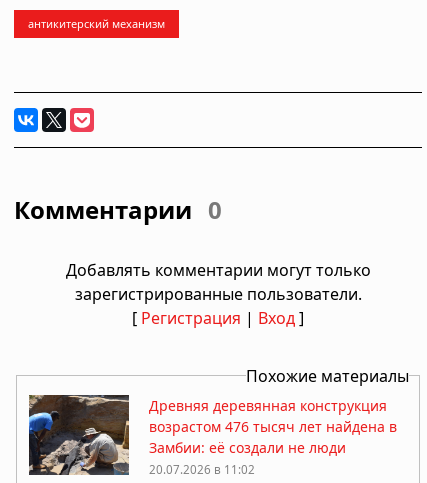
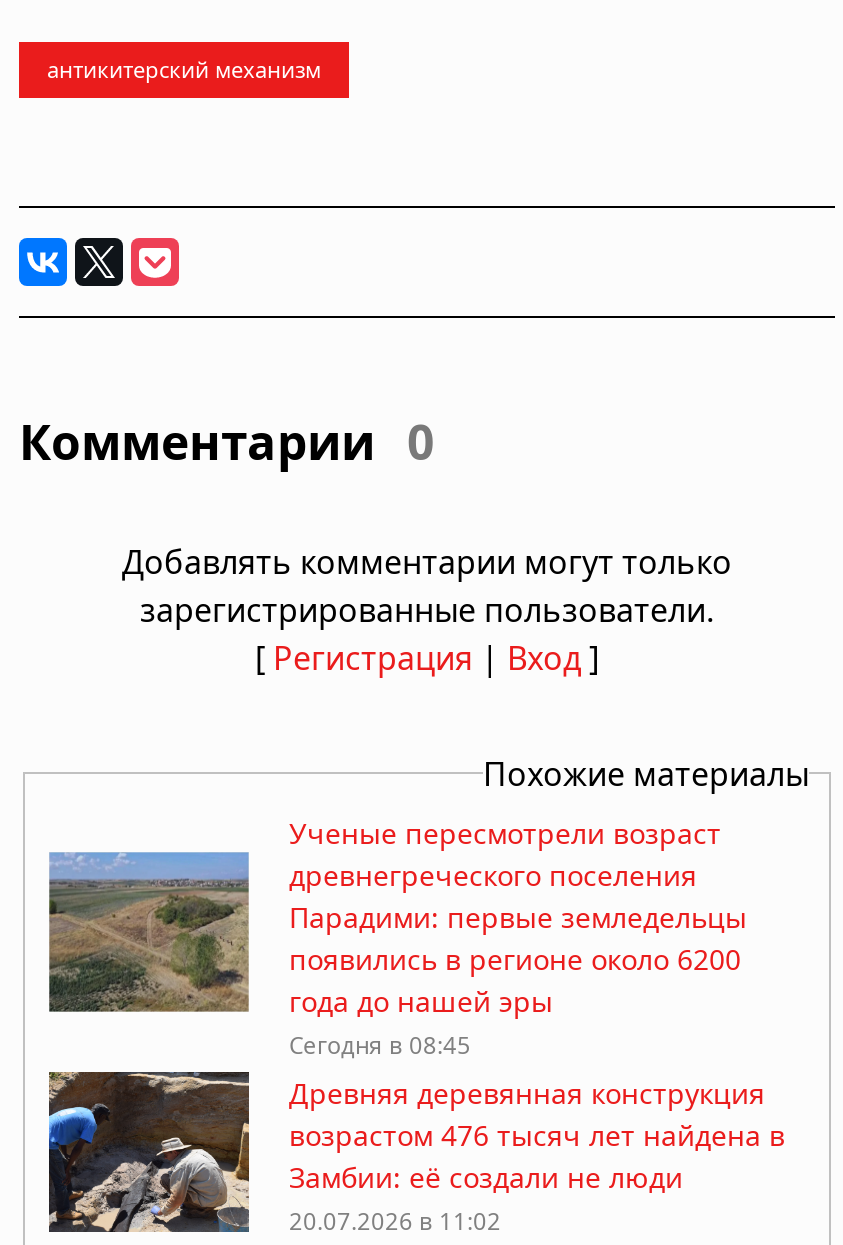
+ [image]
+ Ученые пересмотрели возраст
+ древнегреческого поселения
+ Парадими: первые земледельцы
+ появились в регионе около 6200
+ года до нашей эры
+ Сегодня в 08:45
